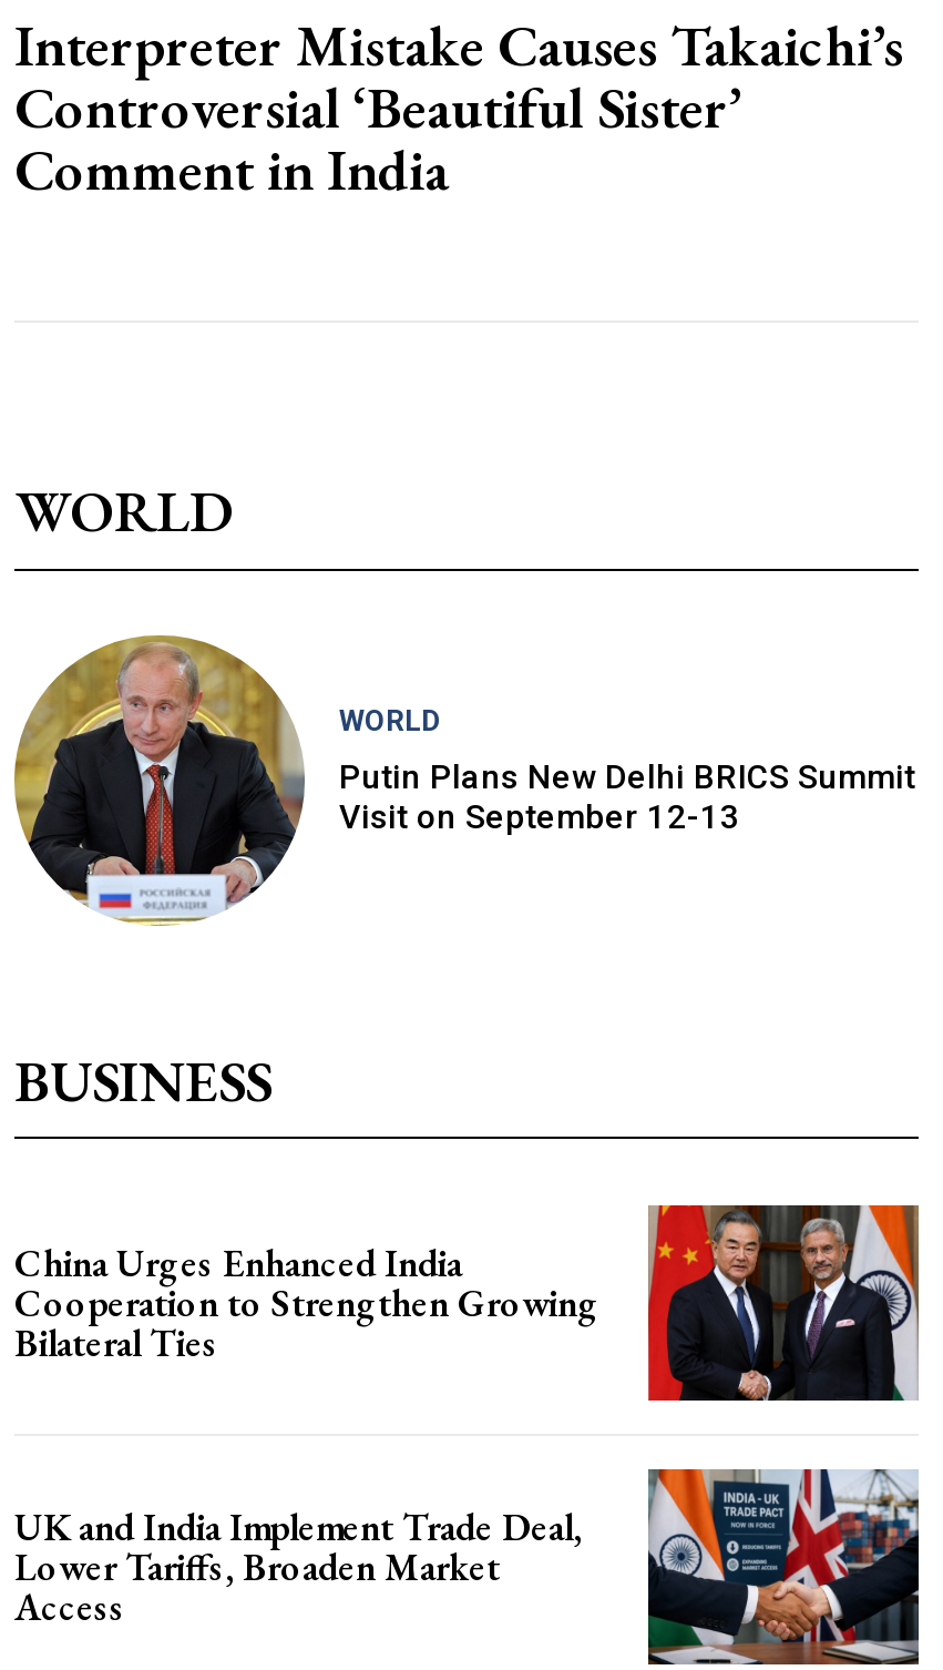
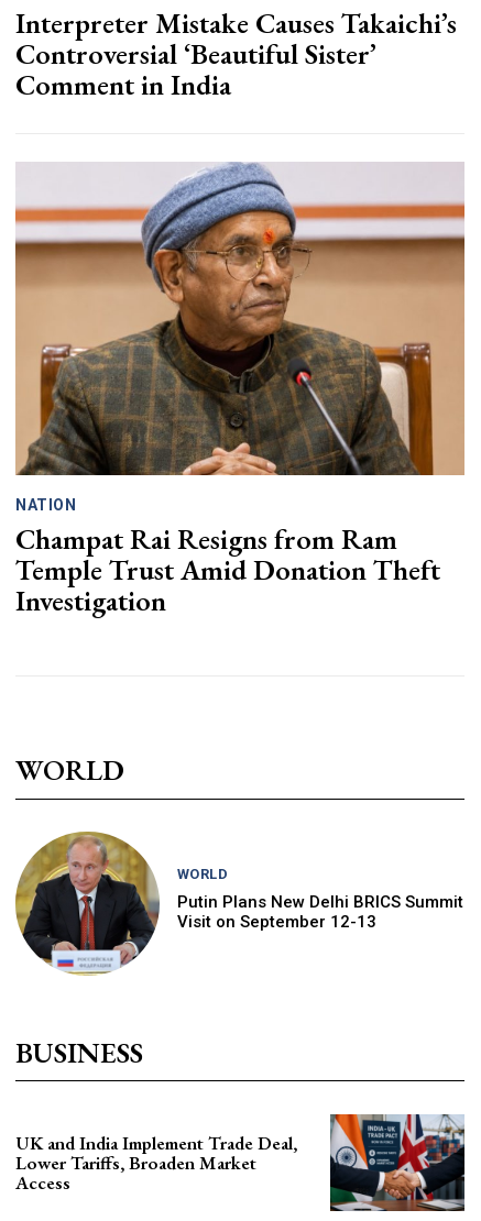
+ [image]
+ NATION
+ Champat Rai Resigns from Ram
+ Temple Trust Amid Donation Theft
+ Investigation

moved down: [image] | WORLD | WORLD | Putin Plans New Delhi BRICS Summit | Visit on September 12-13 | BUSINESS

- [image]
- China Urges Enhanced India
- Cooperation to Strengthen Growing
- Bilateral Ties
